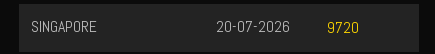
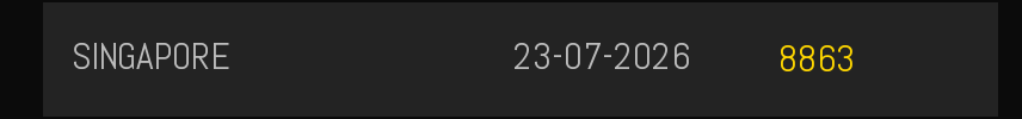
- 20-07-2026
+ 23-07-2026

- 9720
+ 8863
